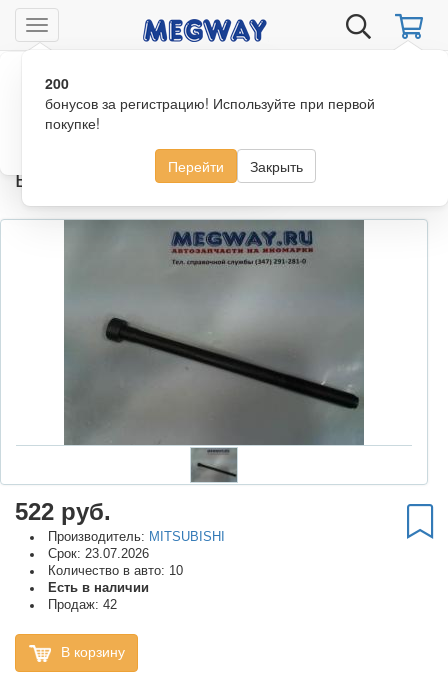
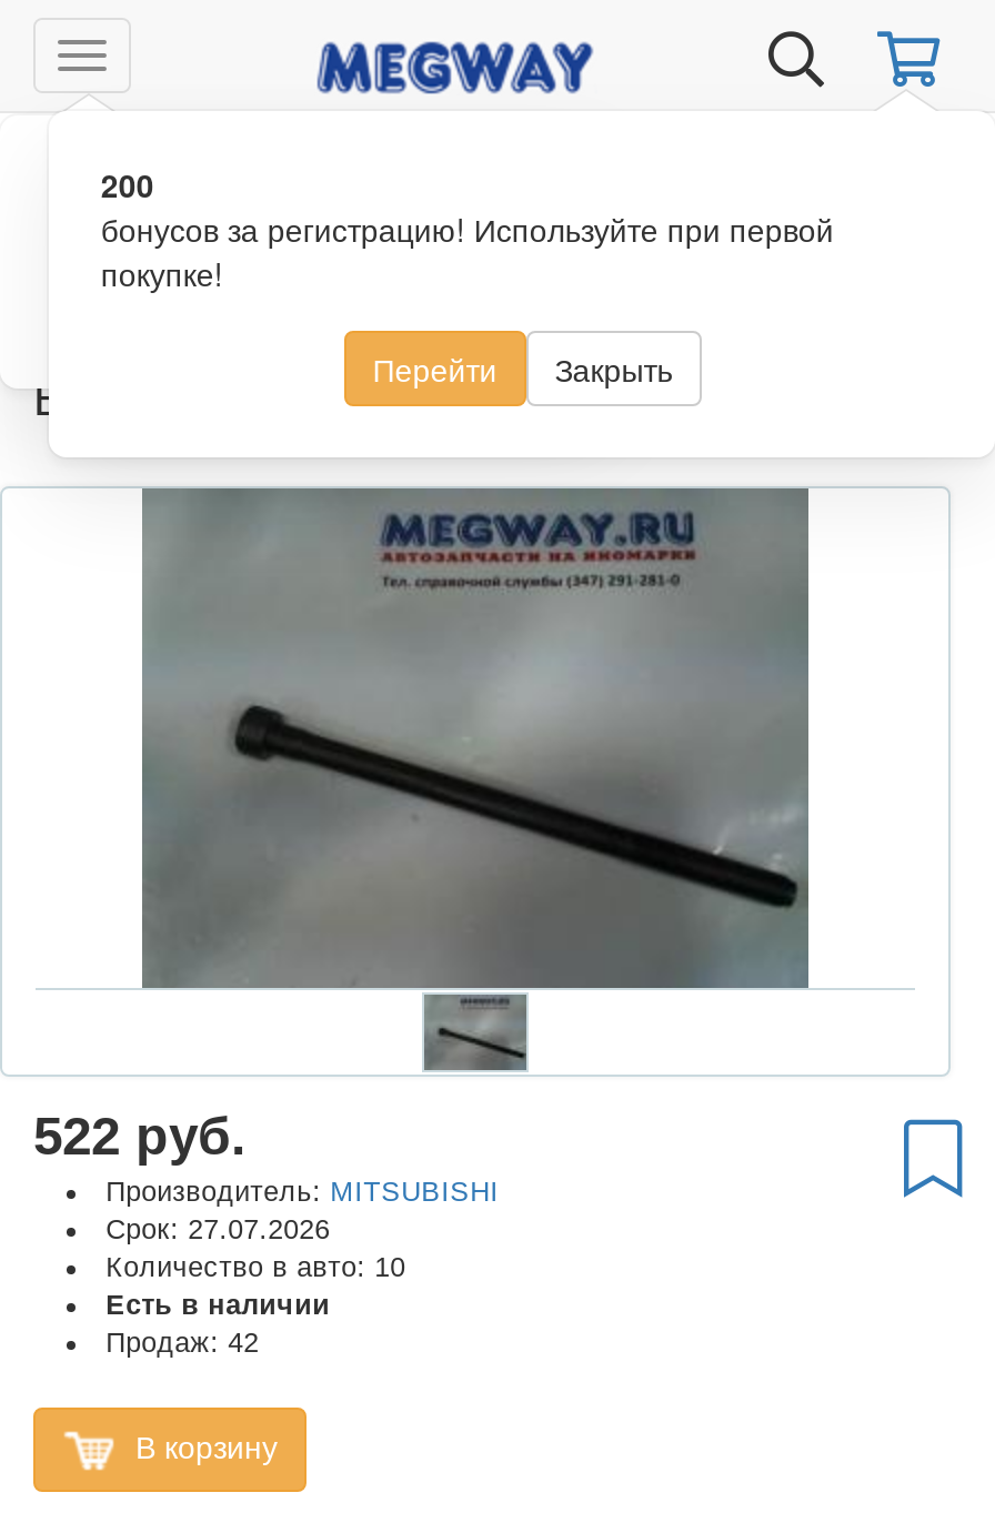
- Срок: 23.07.2026
+ Срок: 27.07.2026
